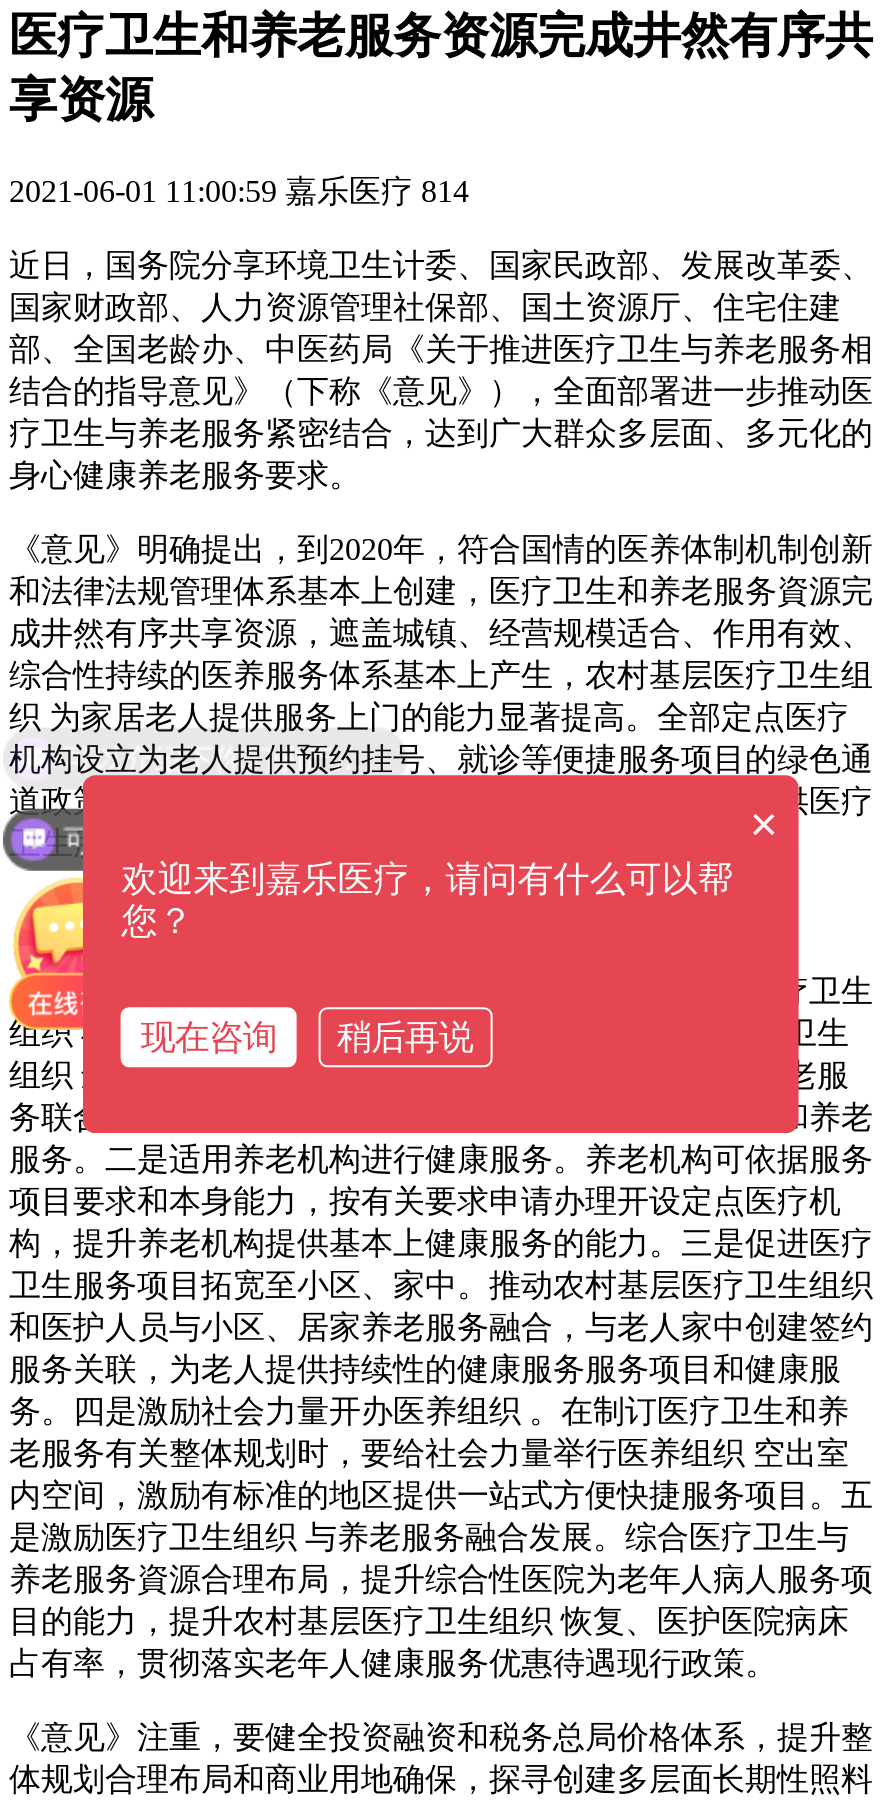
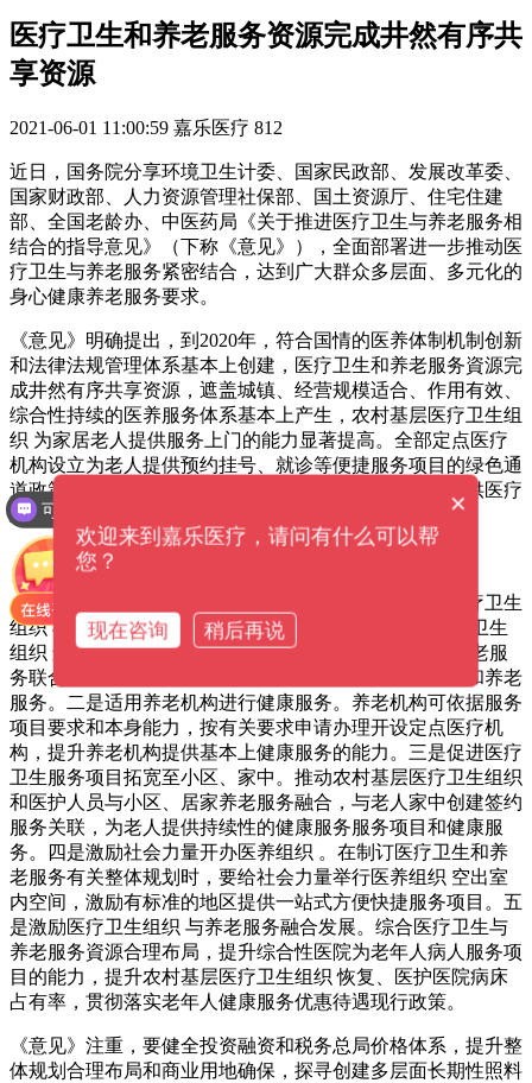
- 2021-06-01 11:00:59 嘉乐医疗 814
+ 2021-06-01 11:00:59 嘉乐医疗 812
